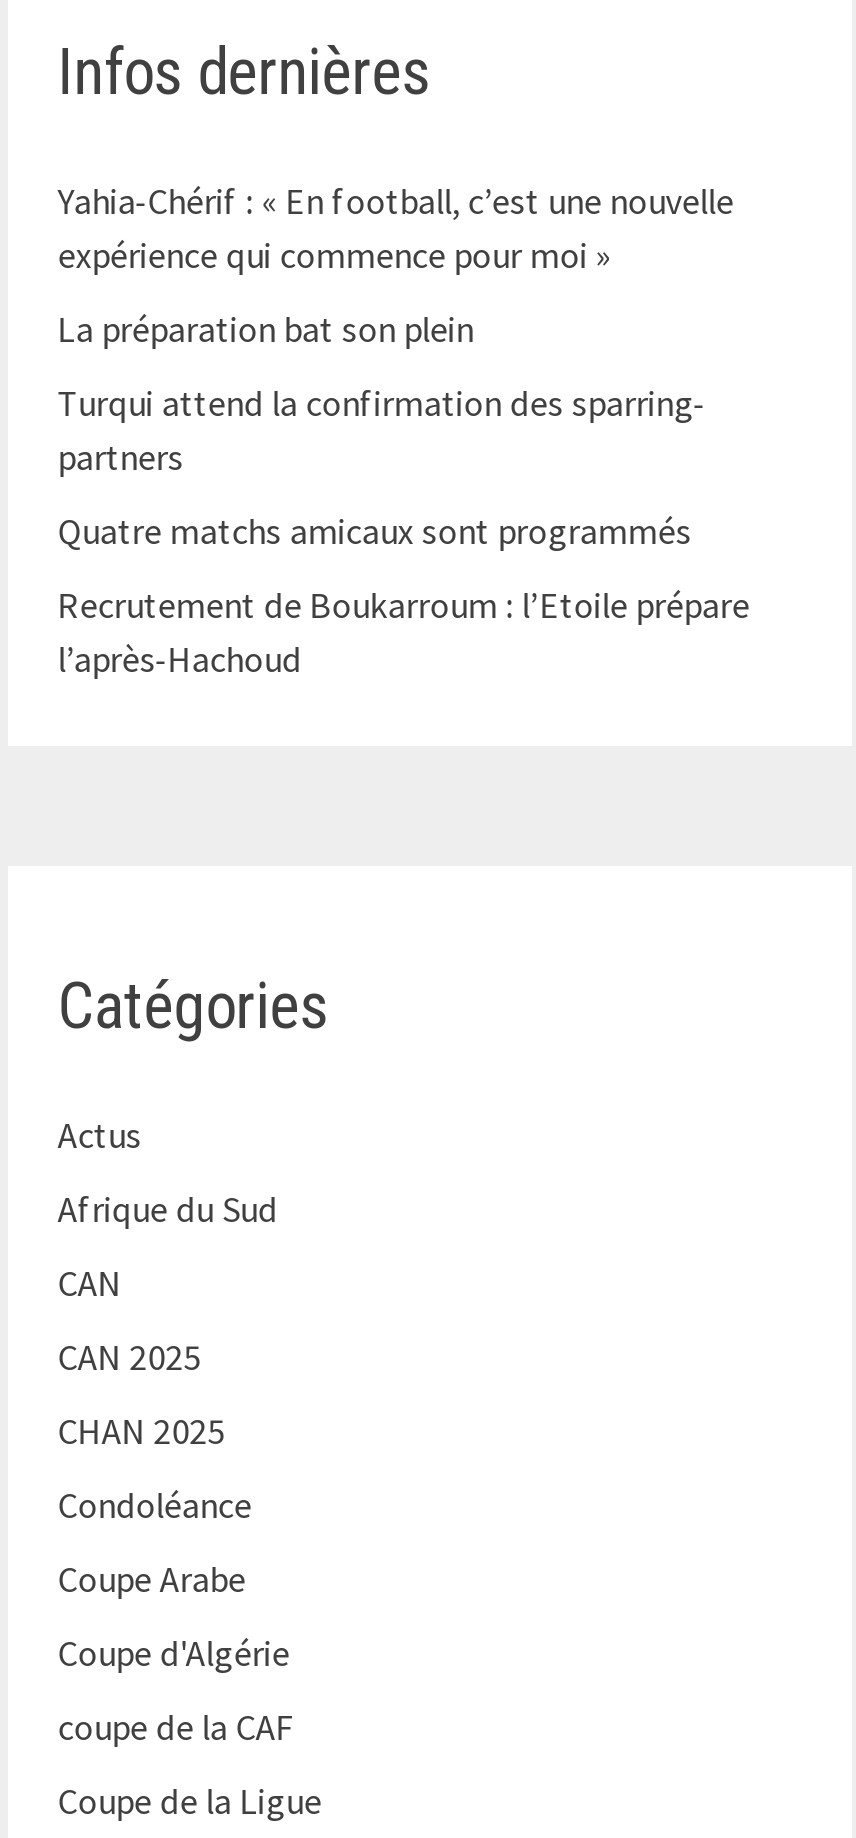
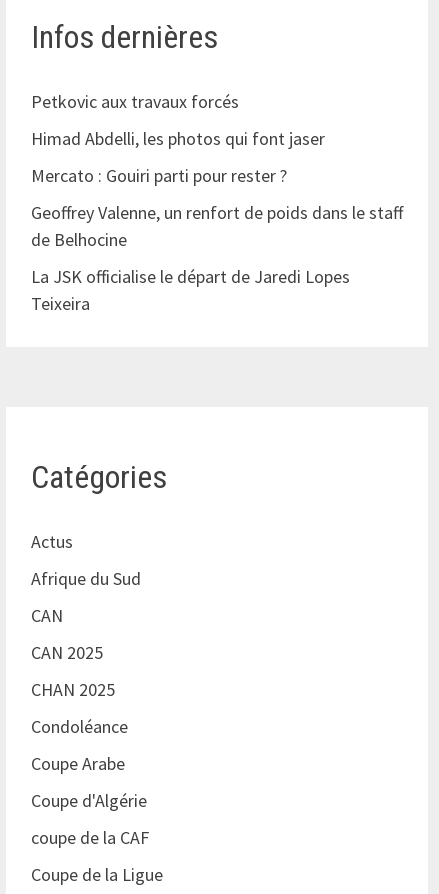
- Yahia-Chérif : « En football, c’est une nouvelle
- expérience qui commence pour moi »
+ Petkovic aux travaux forcés

- La préparation bat son plein
+ Himad Abdelli, les photos qui font jaser

- Turqui attend la confirmation des sparring-
- partners
+ Mercato : Gouiri parti pour rester ?

- Quatre matchs amicaux sont programmés
+ Geoffrey Valenne, un renfort de poids dans le staff
+ de Belhocine

- Recrutement de Boukarroum : l’Etoile prépare
- l’après-Hachoud
+ La JSK officialise le départ de Jaredi Lopes
+ Teixeira
